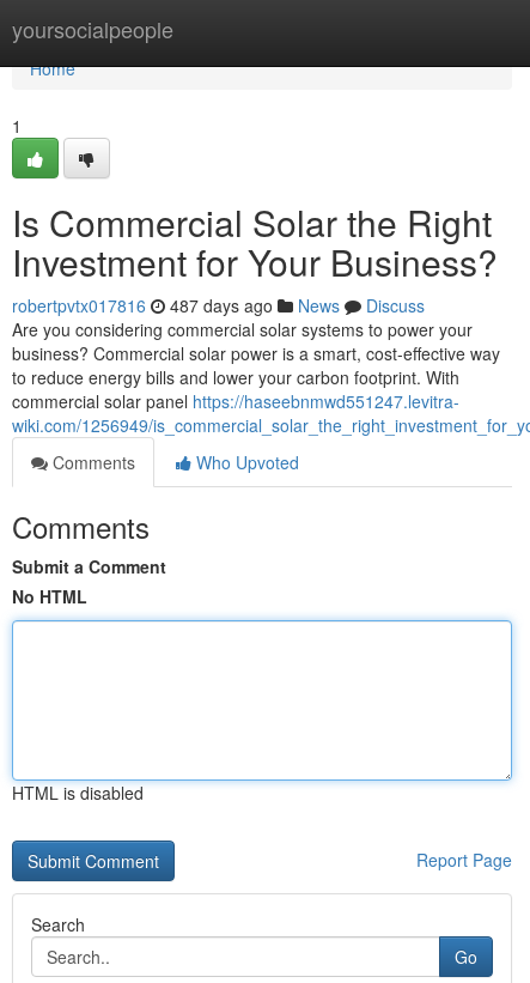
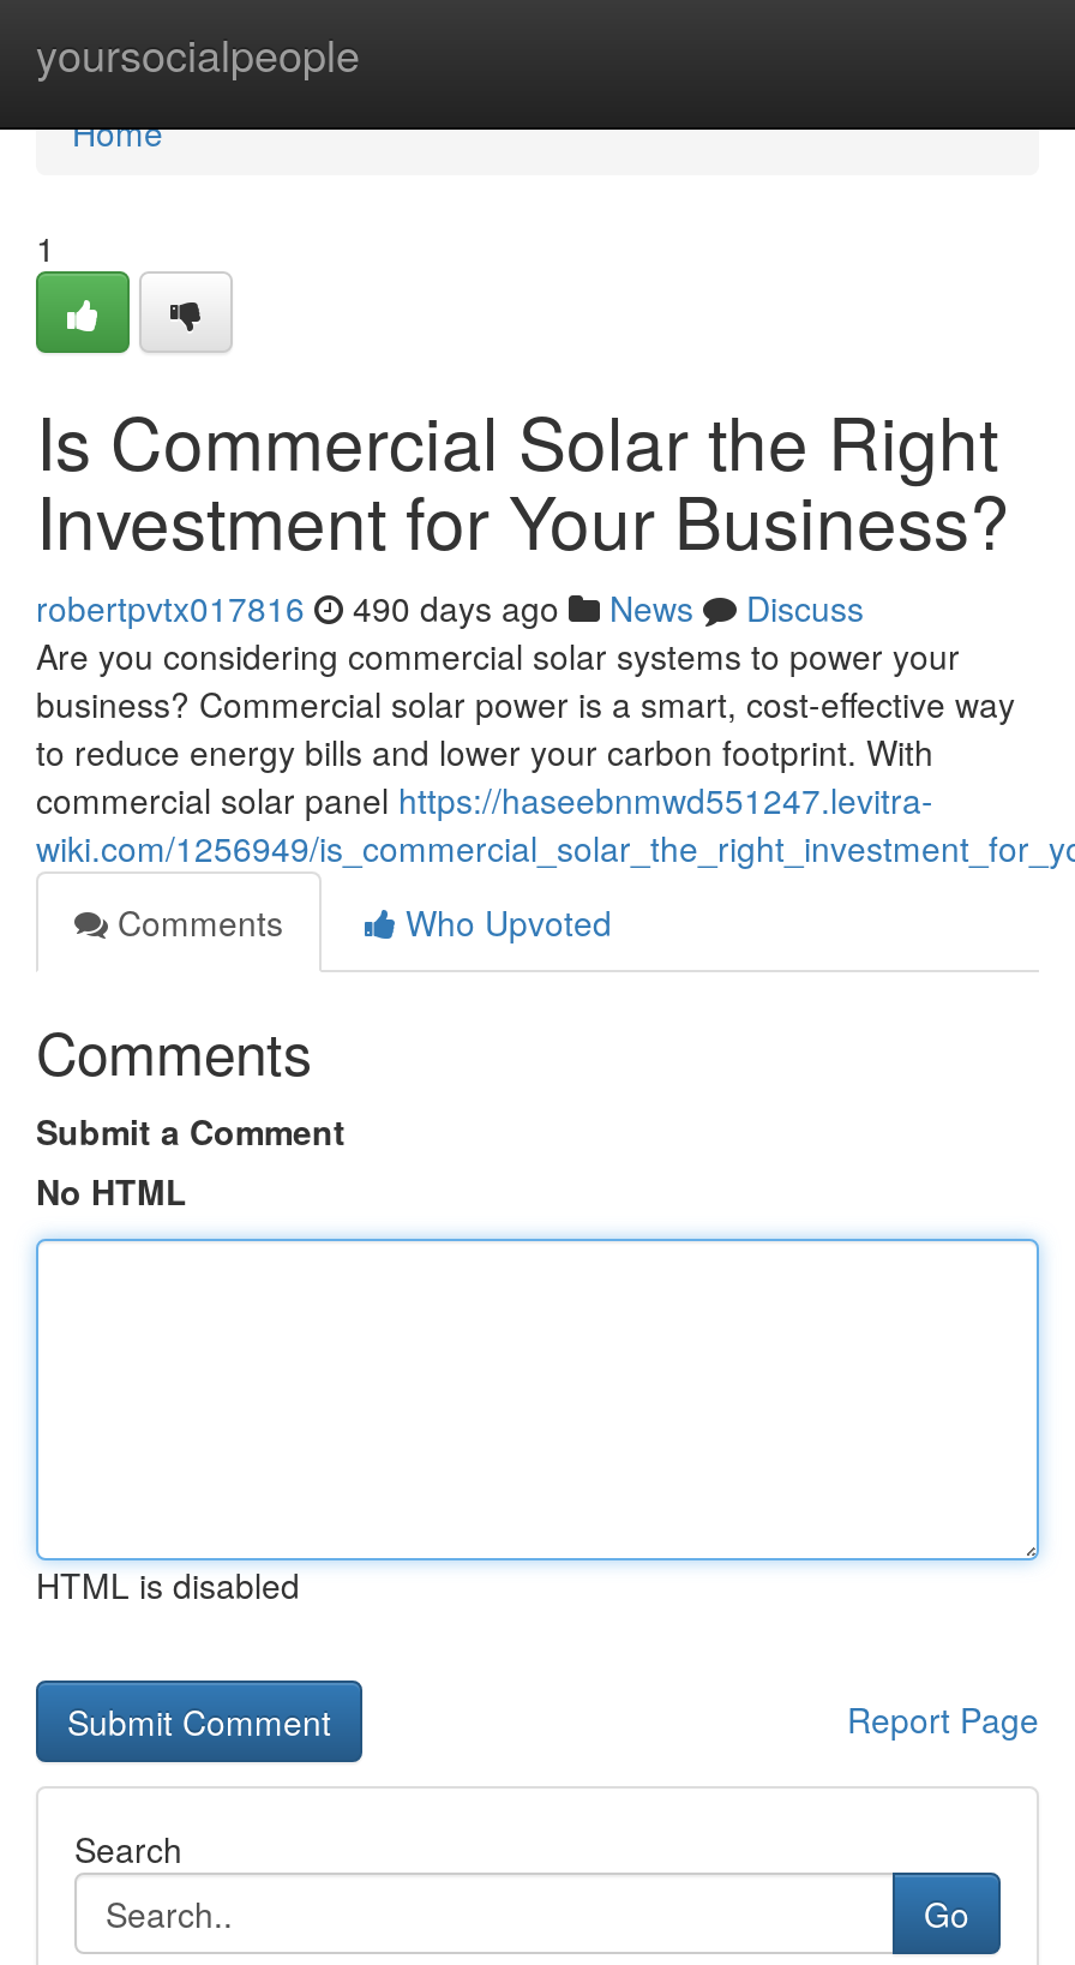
- robertpvtx017816 487 days ago News Discuss
+ robertpvtx017816 490 days ago News Discuss
